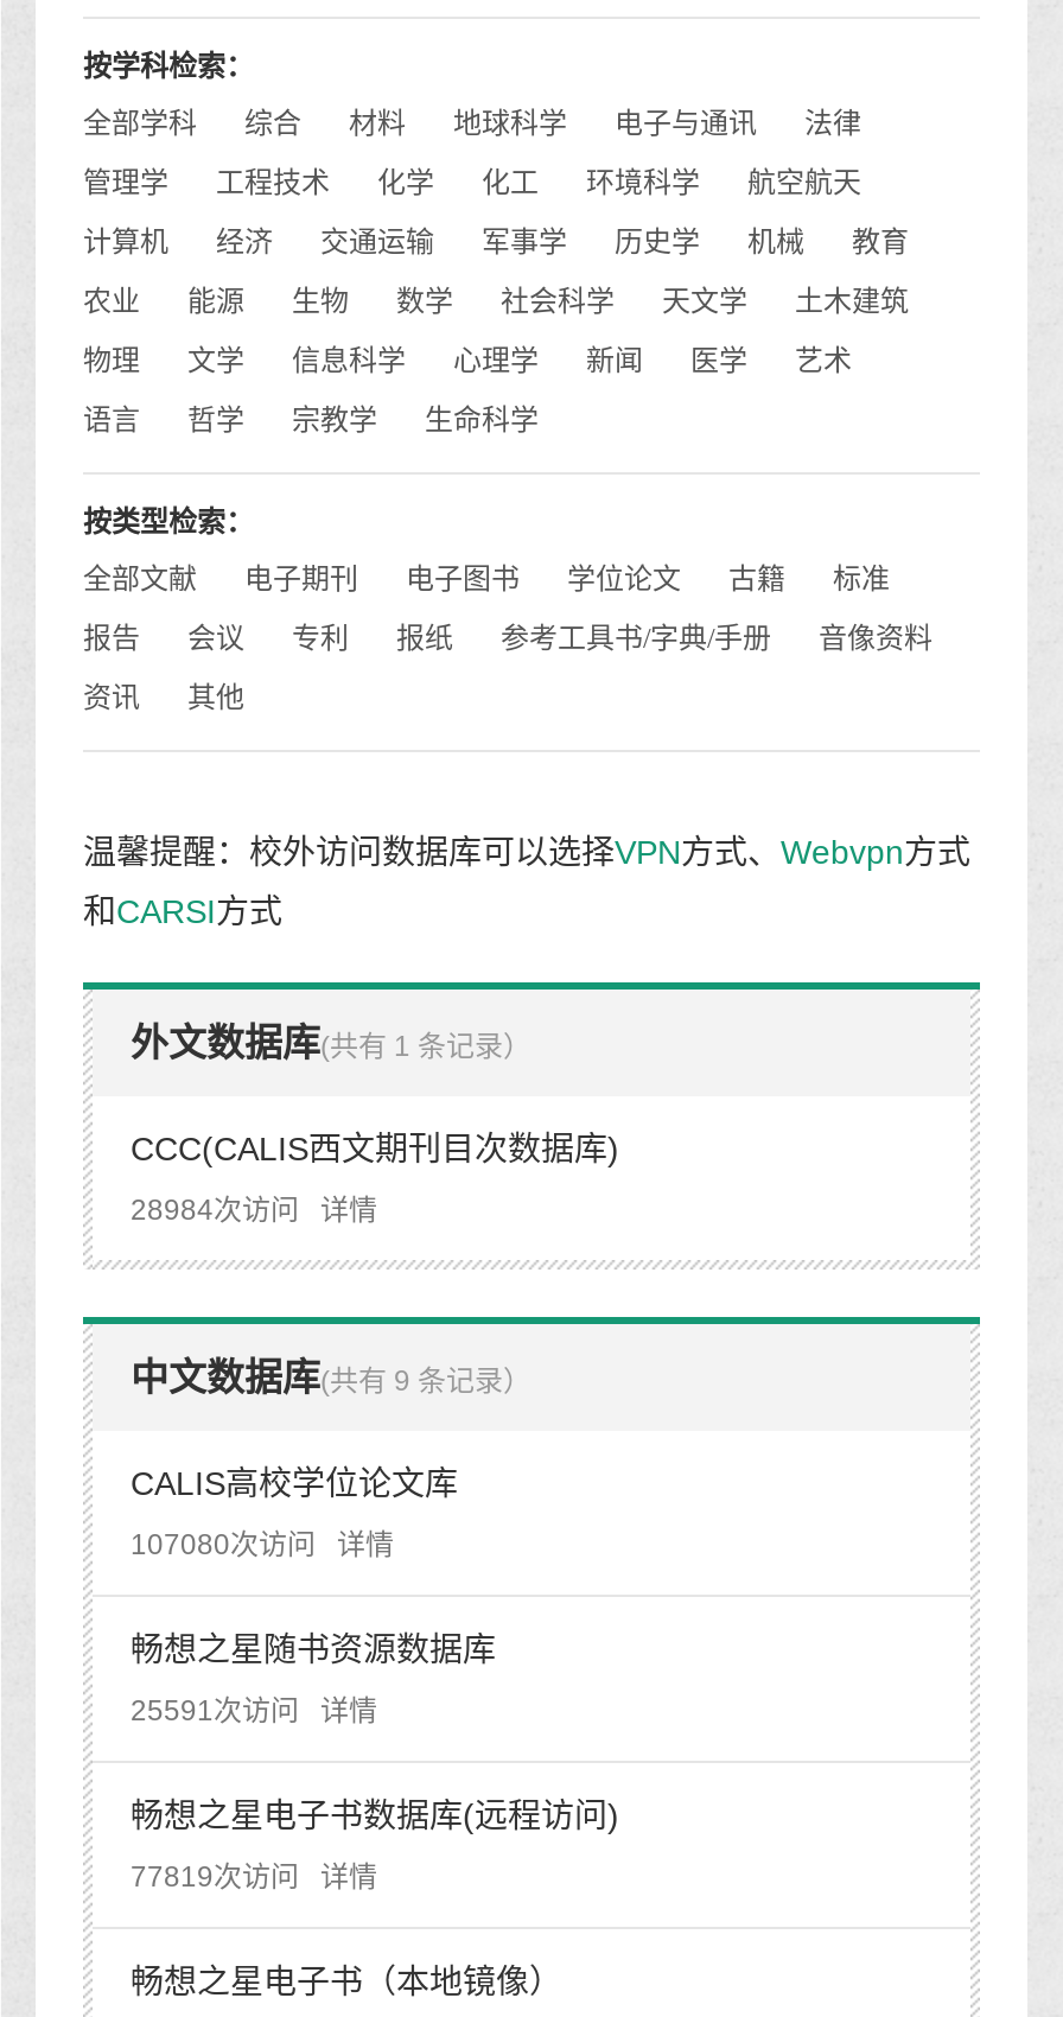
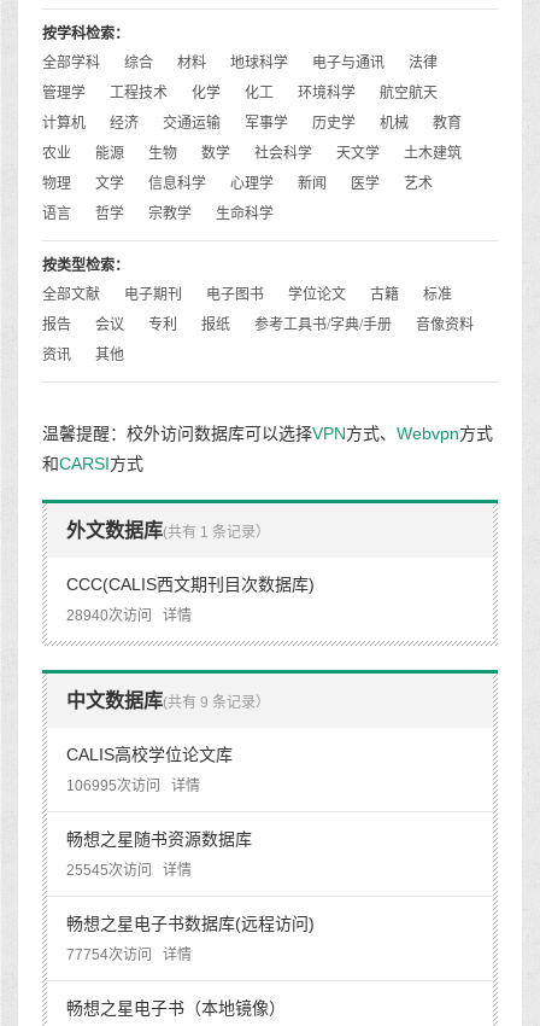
- 28984次访问 详情
+ 28940次访问 详情

- 107080次访问 详情
+ 106995次访问 详情

- 25591次访问 详情
+ 25545次访问 详情

- 77819次访问 详情
+ 77754次访问 详情
